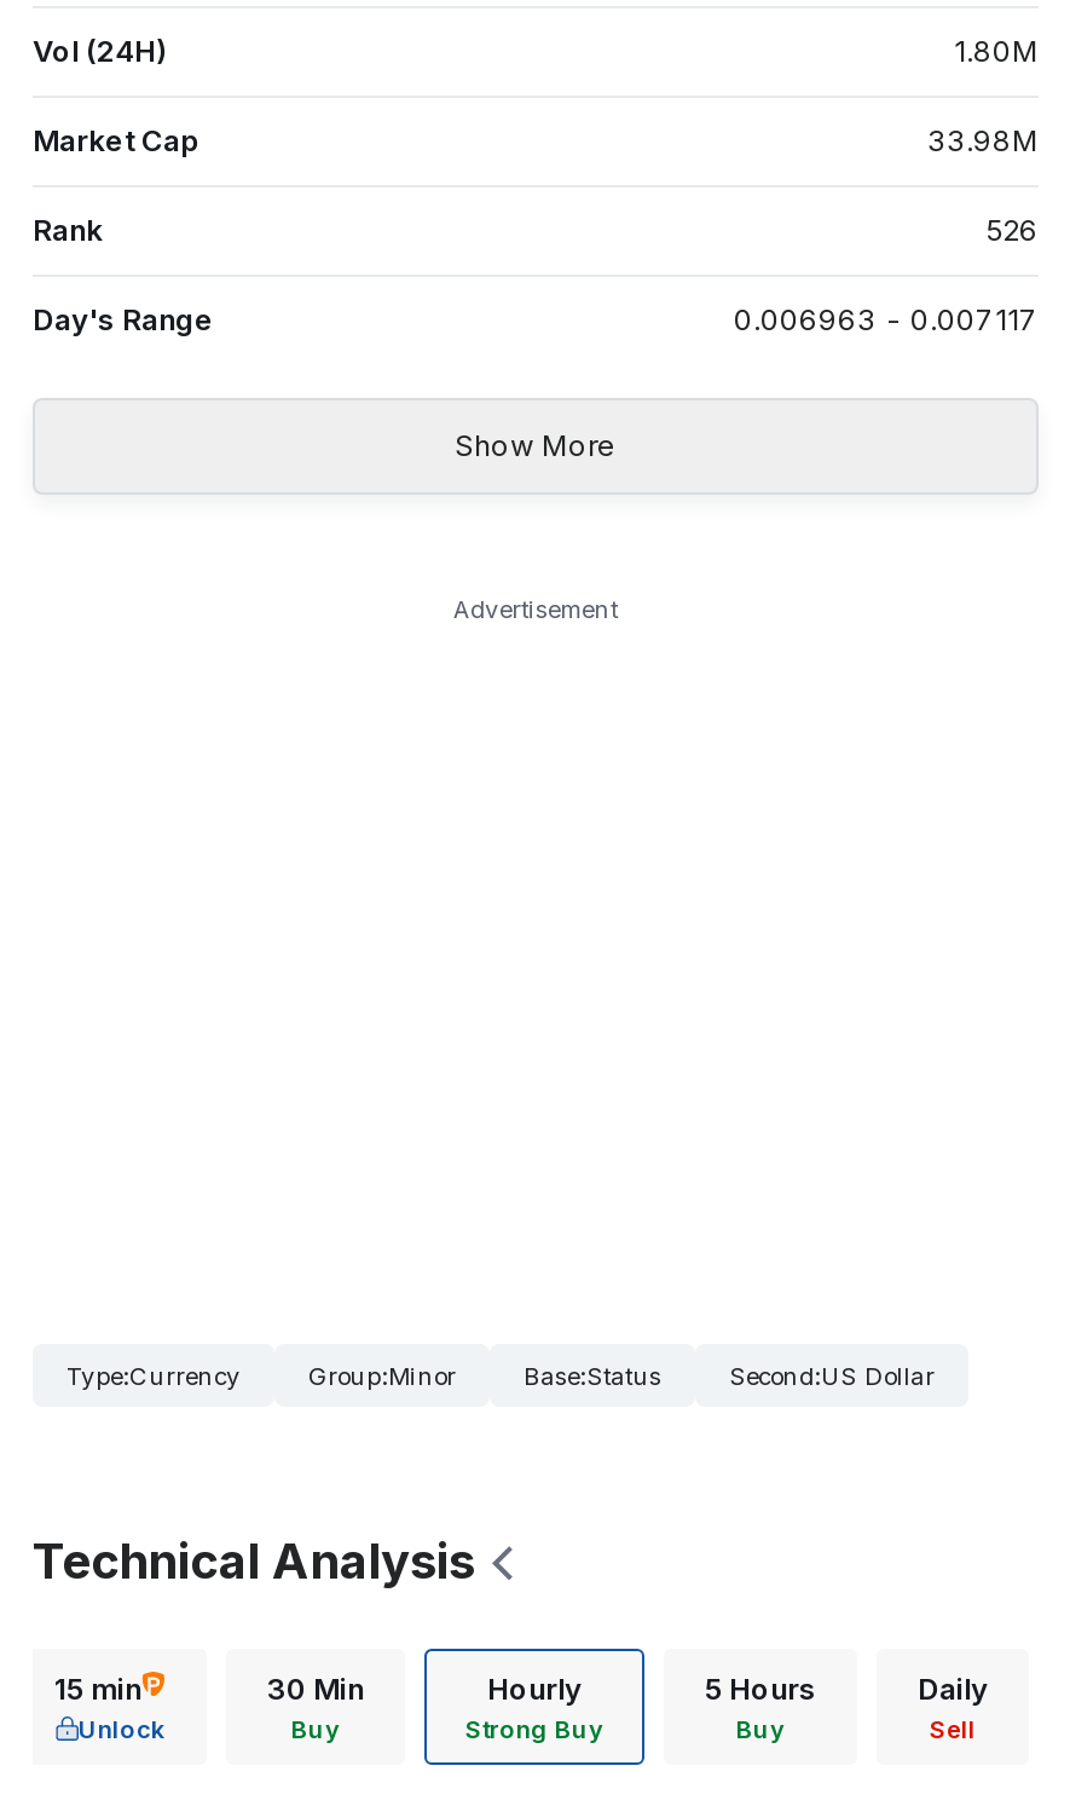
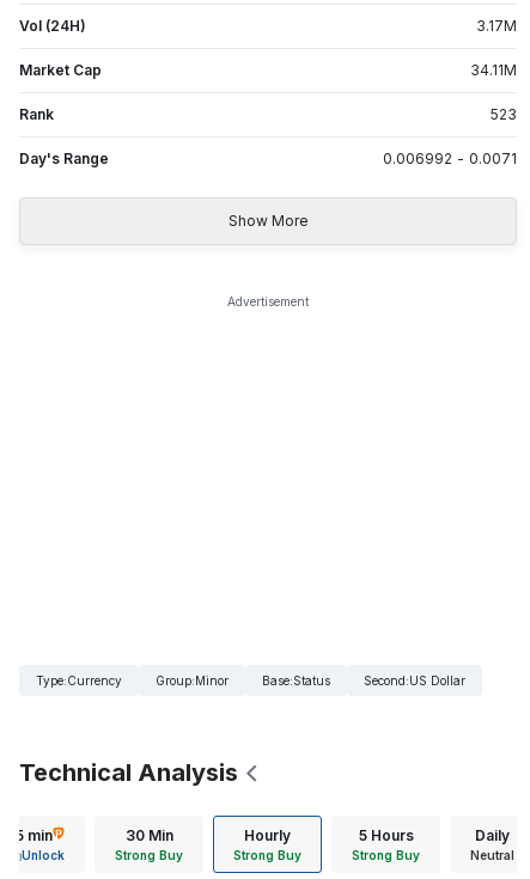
- 1.80M
+ 3.17M

- 33.98M
+ 34.11M

- 526
+ 523

- 0.006963 - 0.007117
+ 0.006992 - 0.0071

- Buy
+ Strong Buy

- Buy
+ Strong Buy

- Sell
+ Neutral
